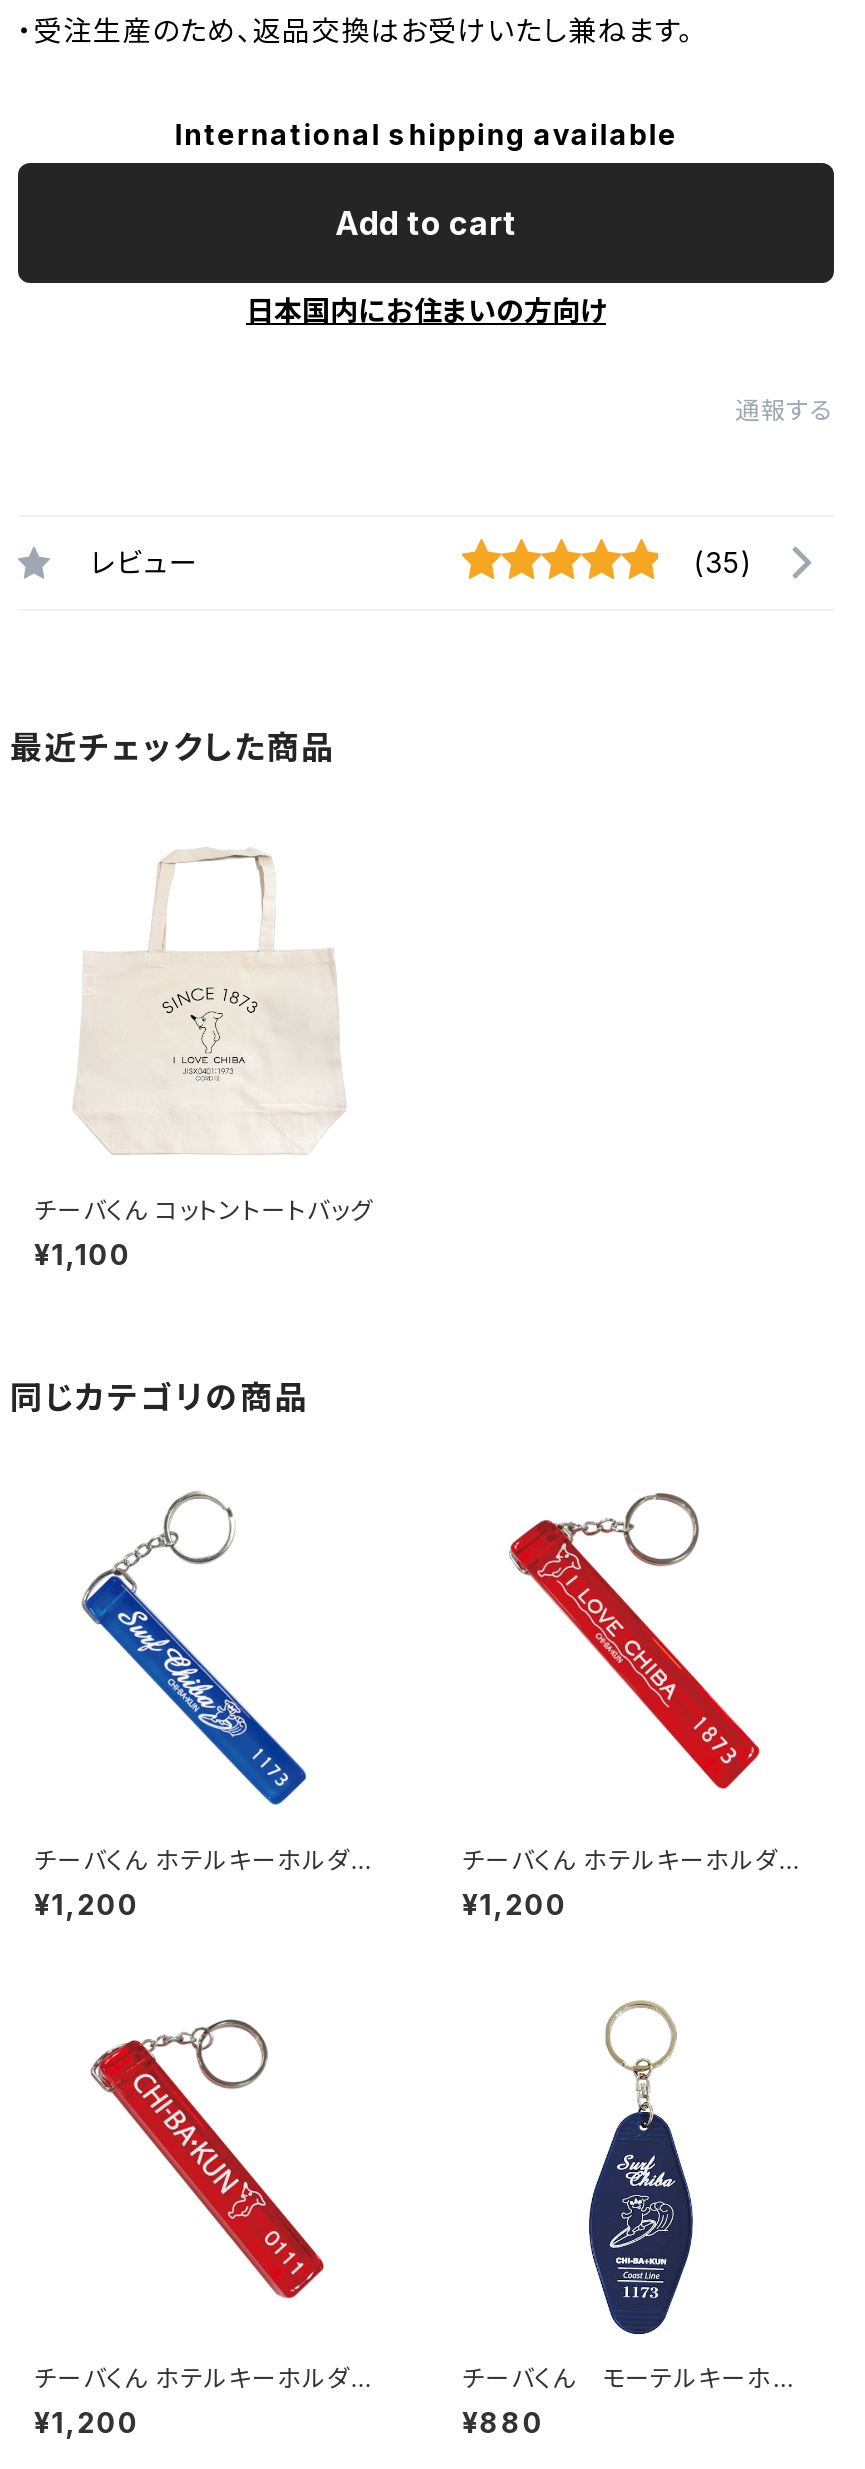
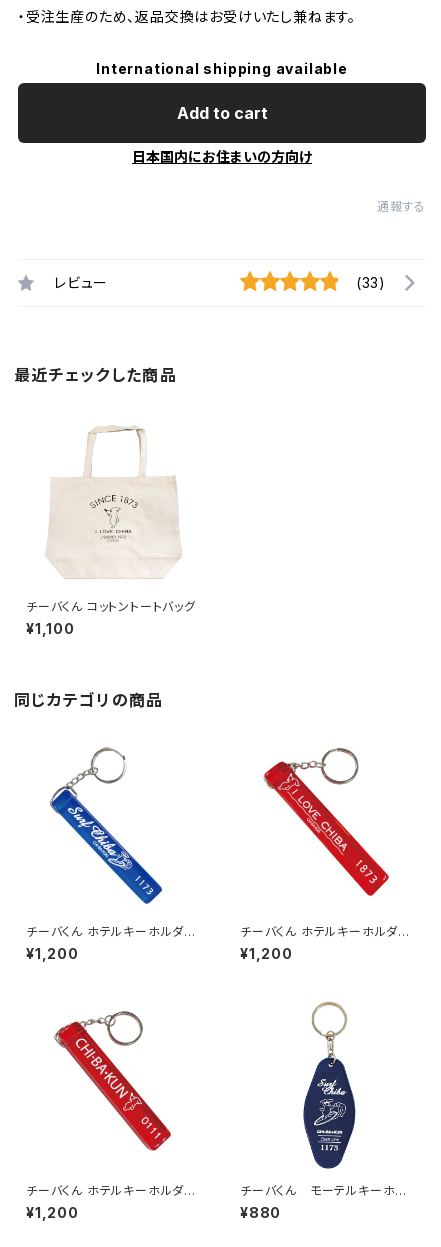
- (35)
+ (33)
